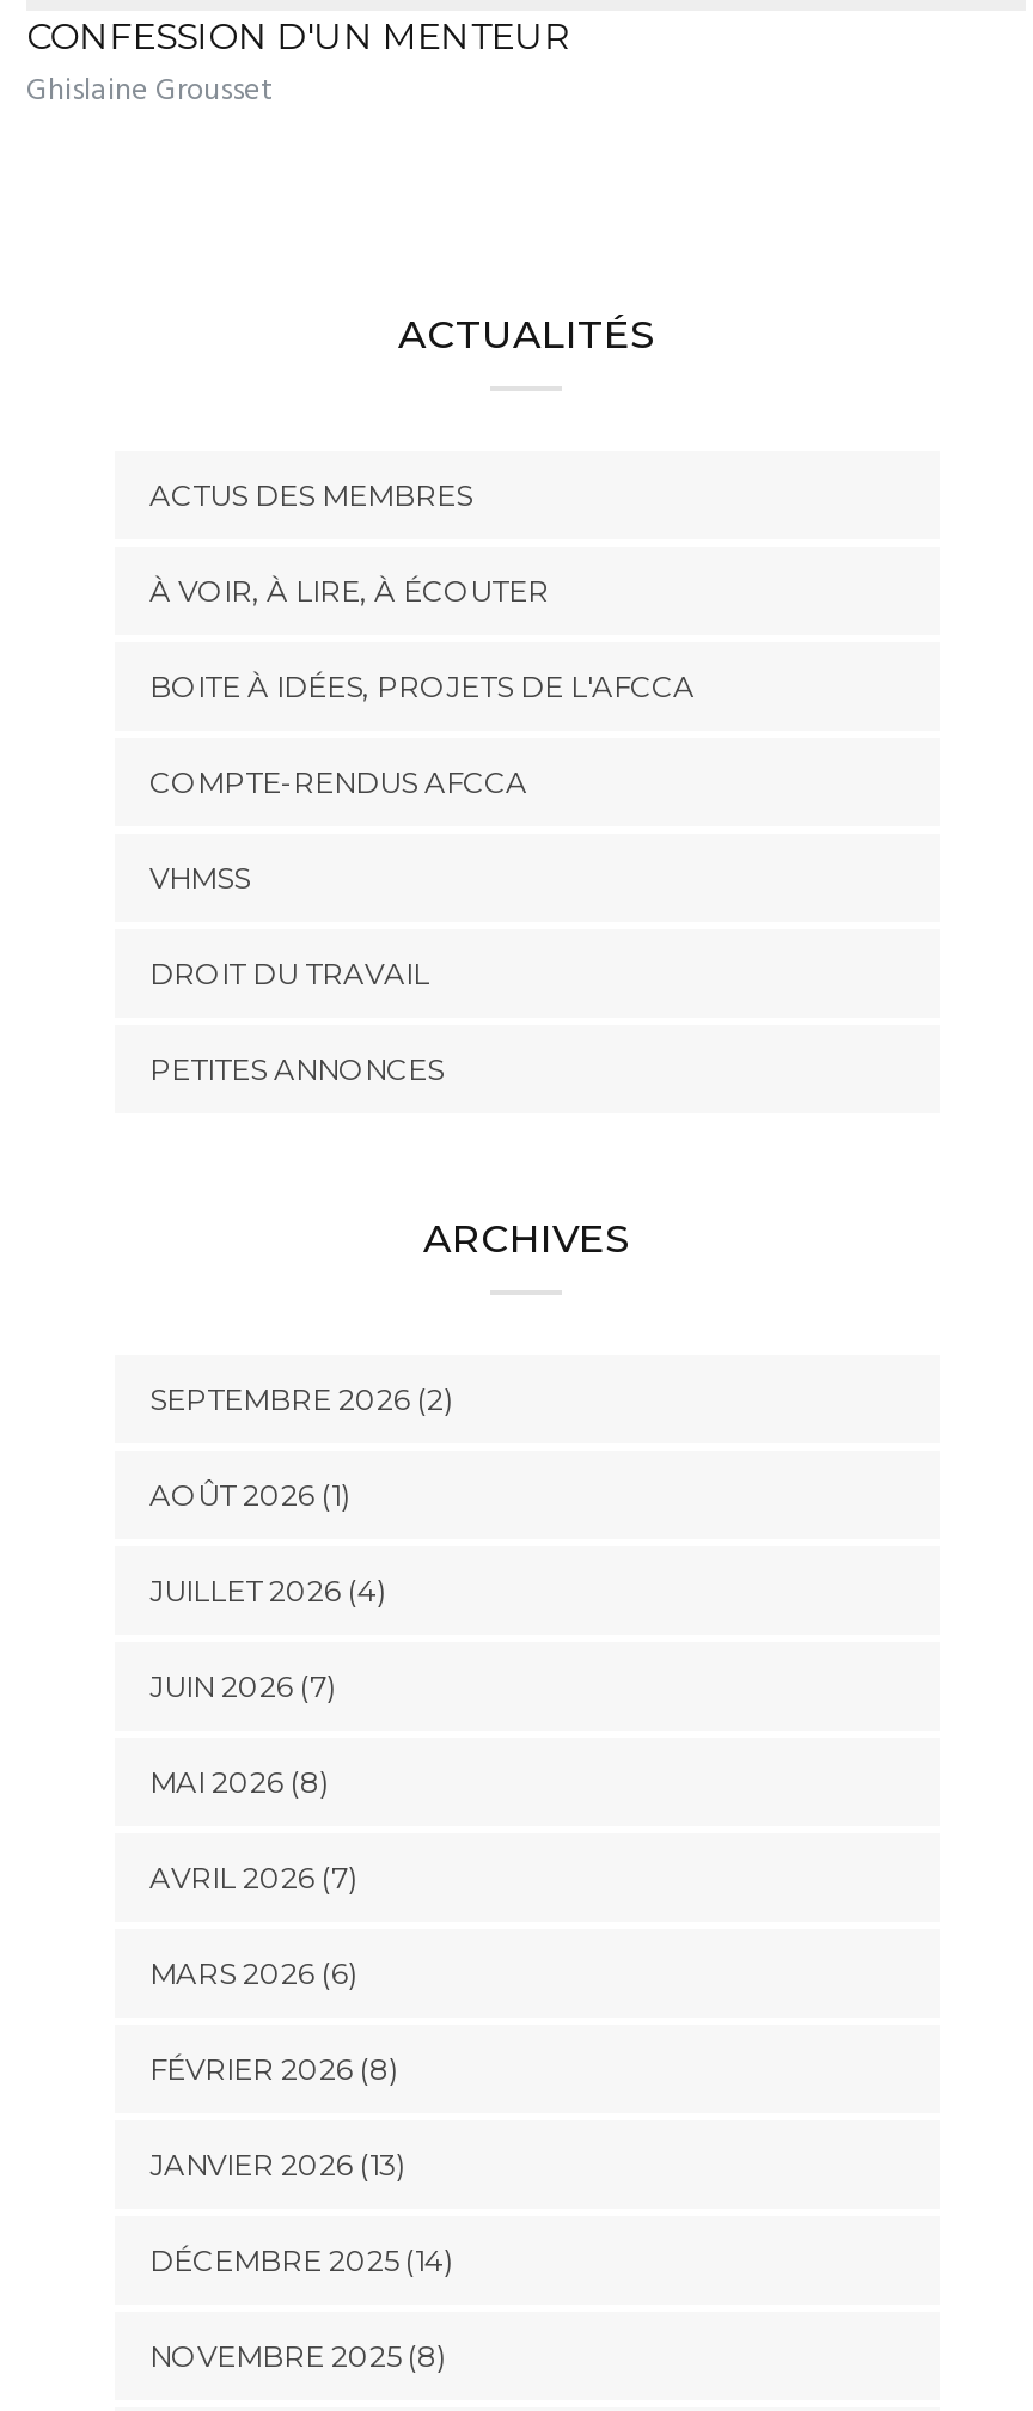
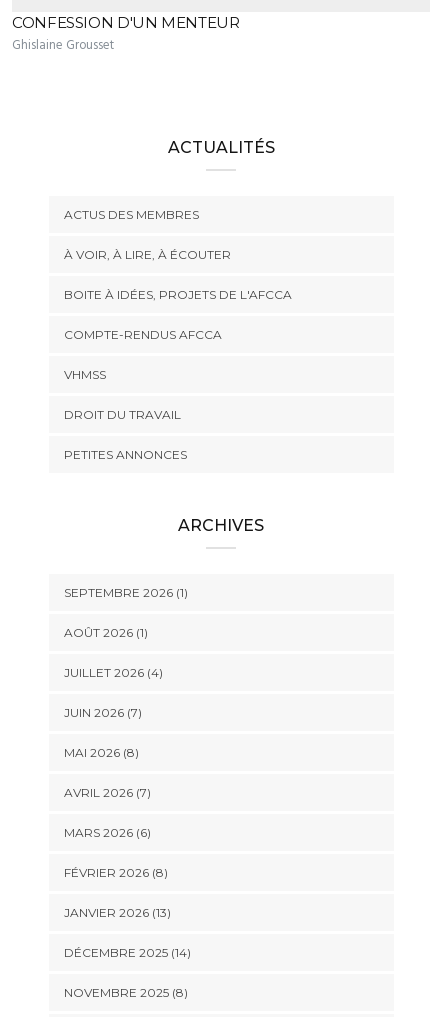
- SEPTEMBRE 2026 (2)
+ SEPTEMBRE 2026 (1)
